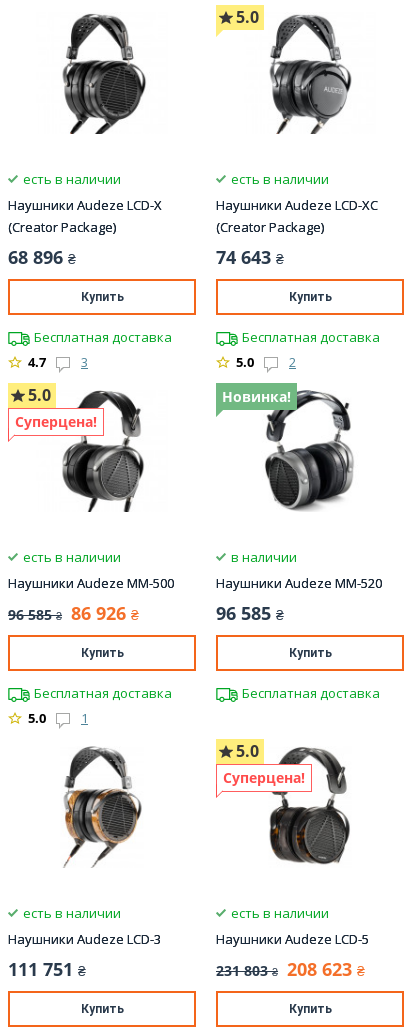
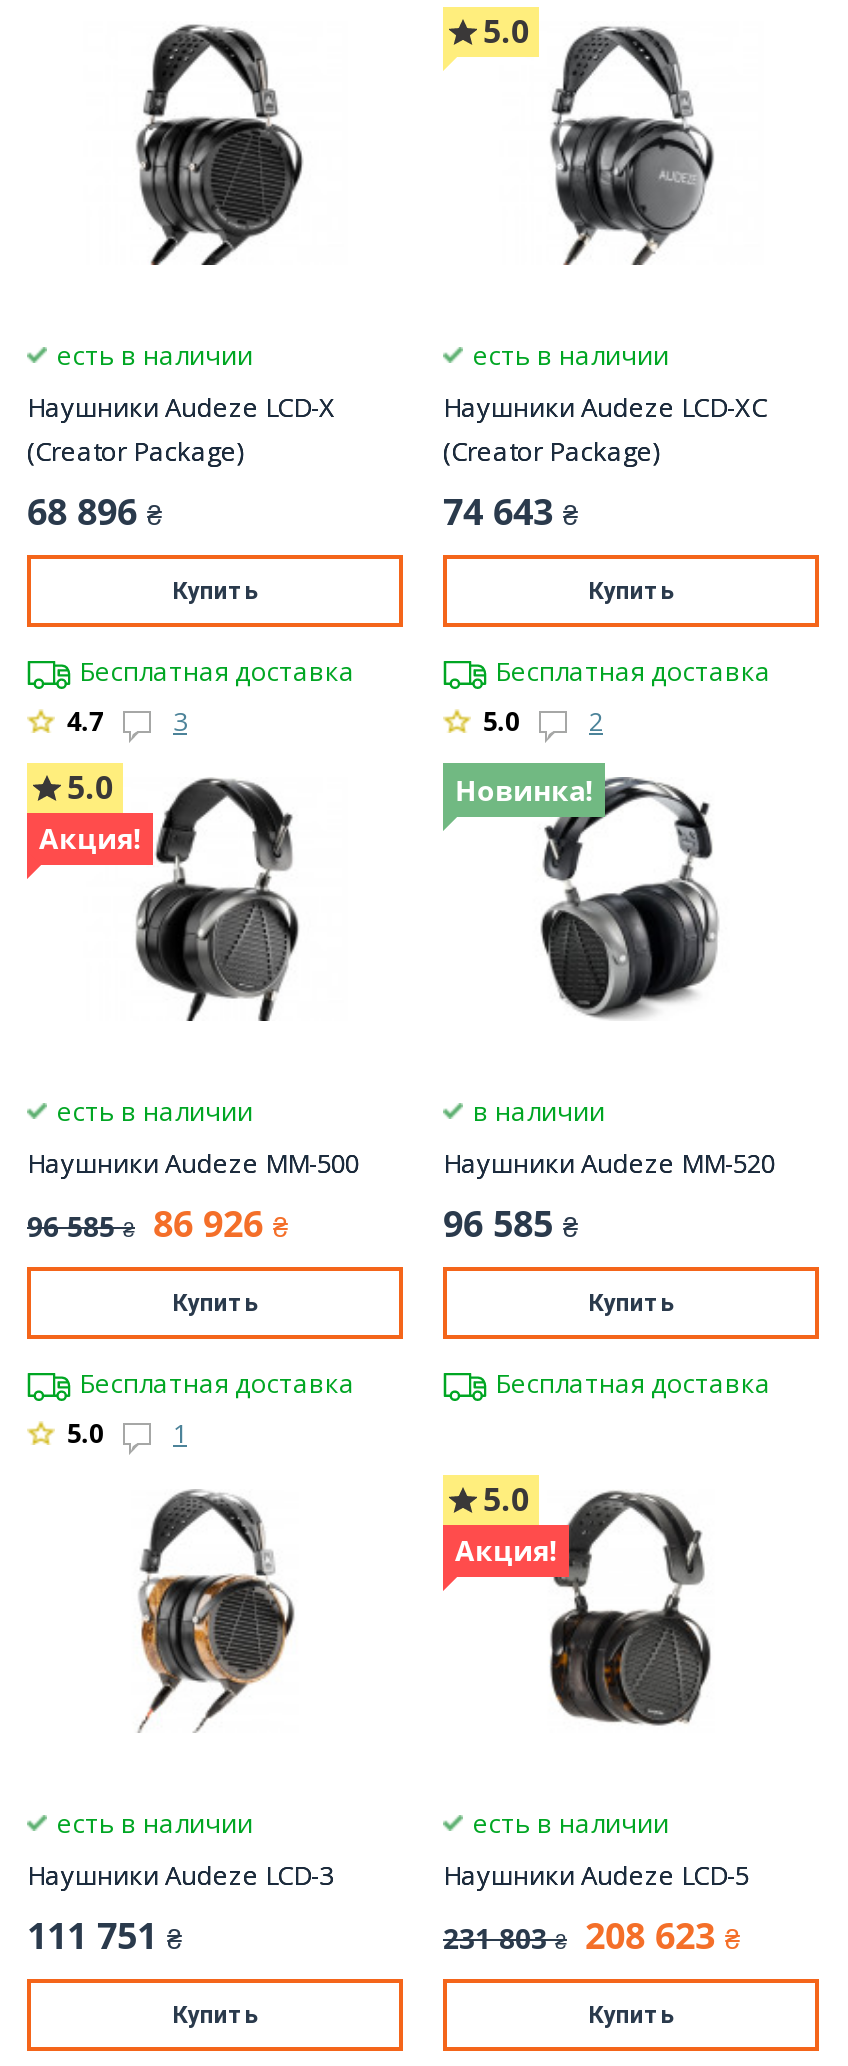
- Суперцена!
+ Акция!

- Суперцена!
+ Акция!
